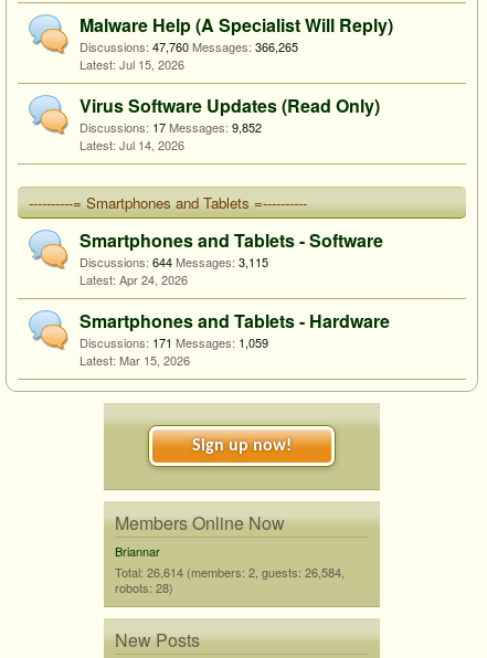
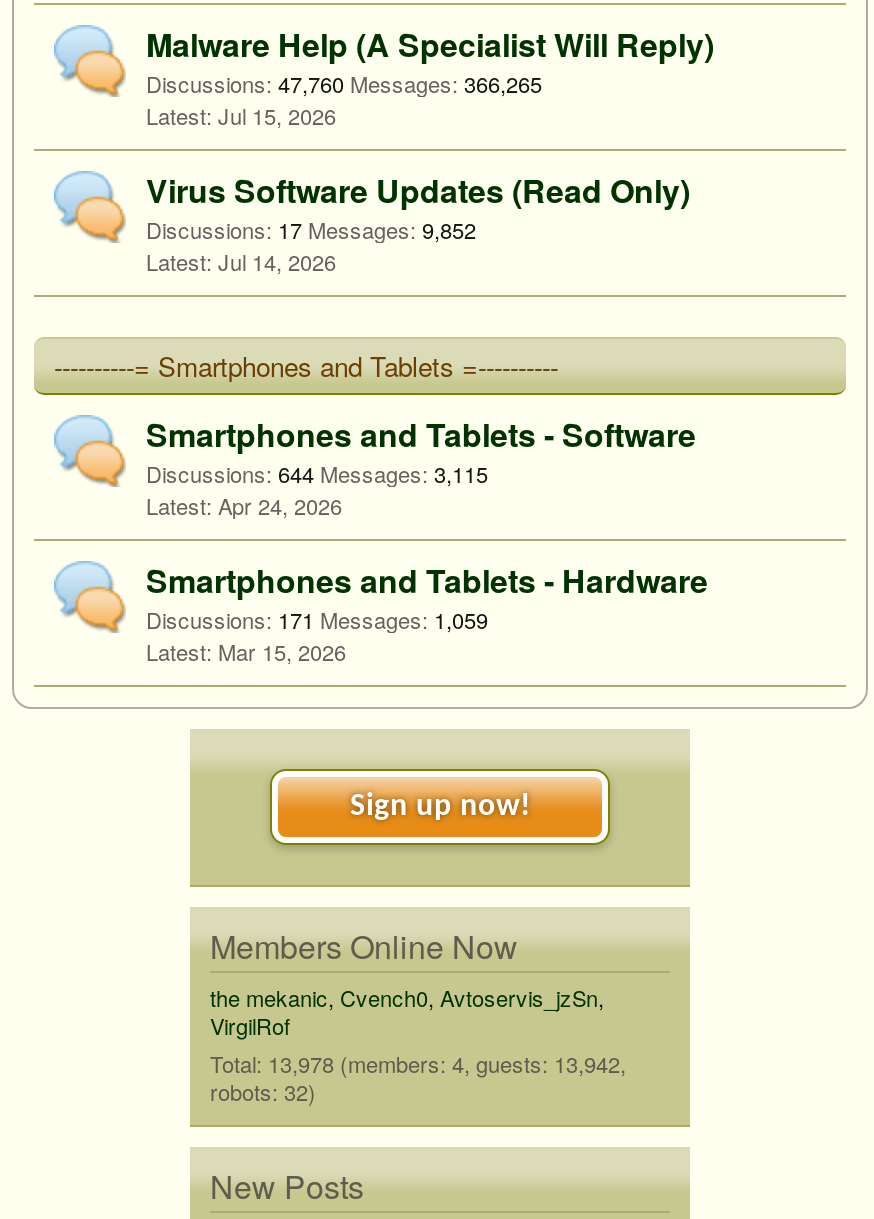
- Briannar
- Total: 26,614 (members: 2, guests: 26,584,
- robots: 28)
+ the mekanic, Cvench0, Avtoservis_jzSn,
+ VirgilRof
+ Total: 13,978 (members: 4, guests: 13,942,
+ robots: 32)
